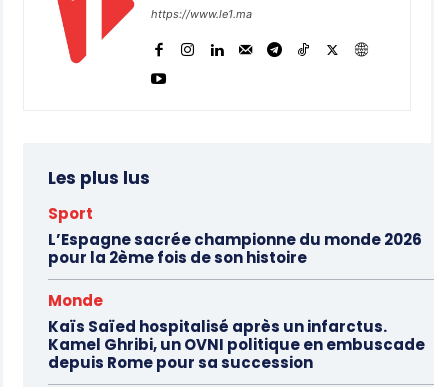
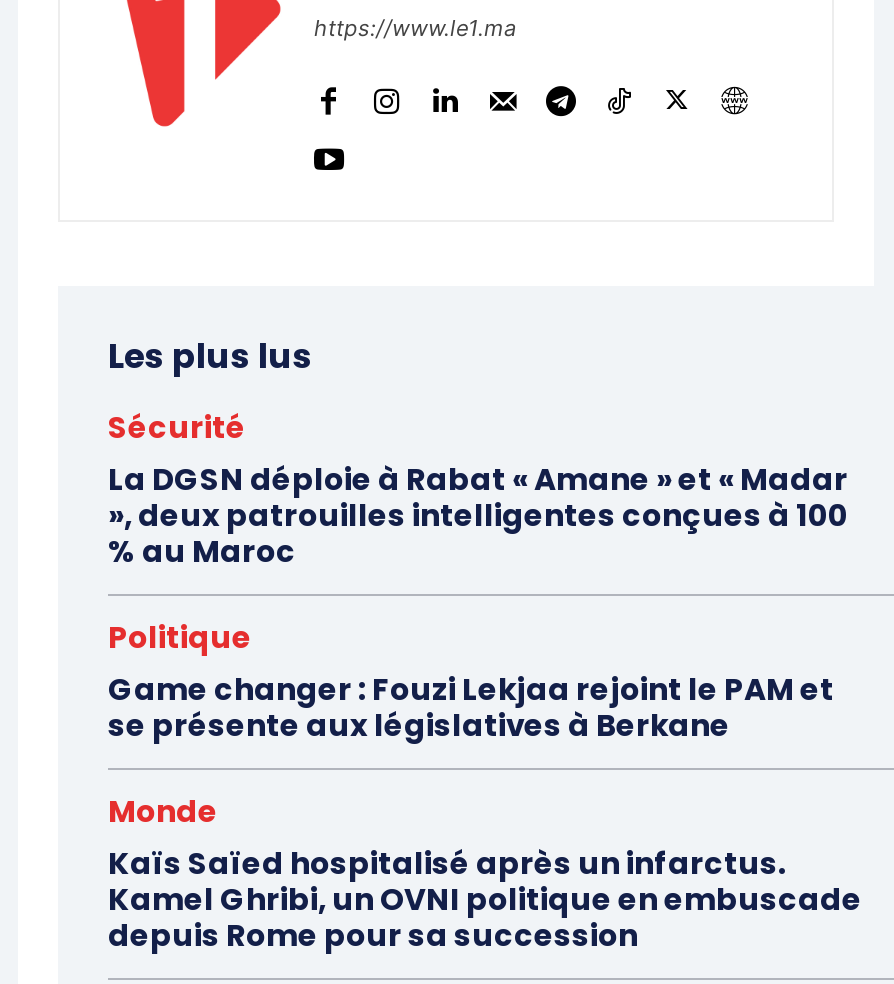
- Sport
- L’Espagne sacrée championne du monde 2026
- pour la 2ème fois de son histoire
+ Sécurité
+ La DGSN déploie à Rabat « Amane » et « Madar
+ », deux patrouilles intelligentes conçues à 100
+ % au Maroc
+ Politique
+ Game changer : Fouzi Lekjaa rejoint le PAM et
+ se présente aux législatives à Berkane
